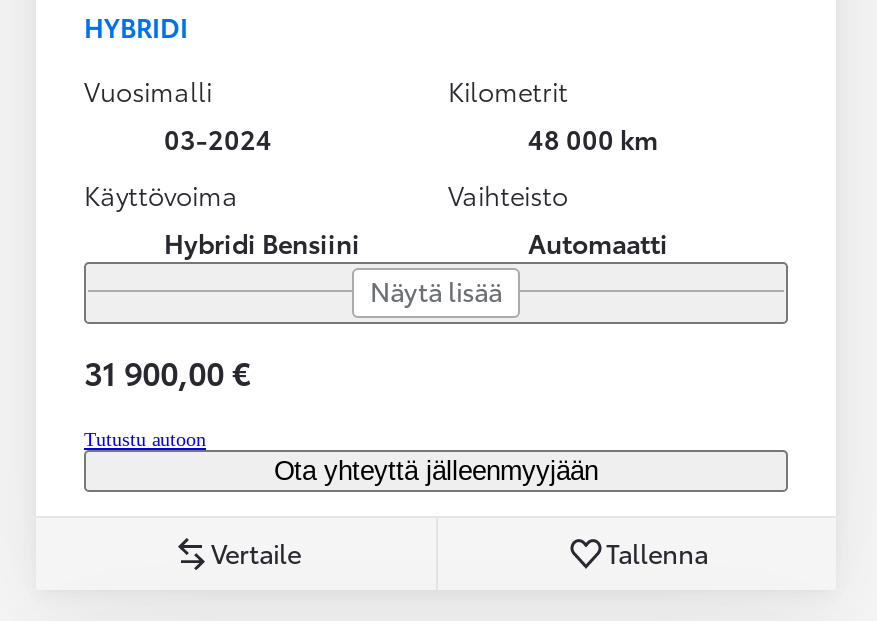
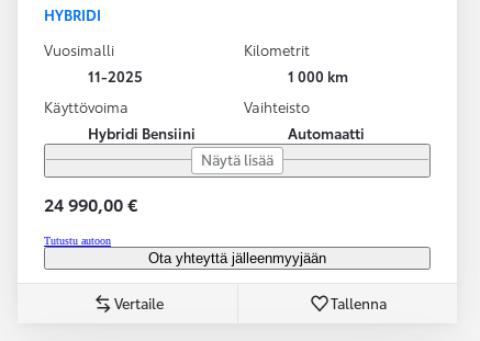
- 03-2024
+ 11-2025

- 48 000 km
+ 1 000 km

- 31 900,00 €
+ 24 990,00 €
